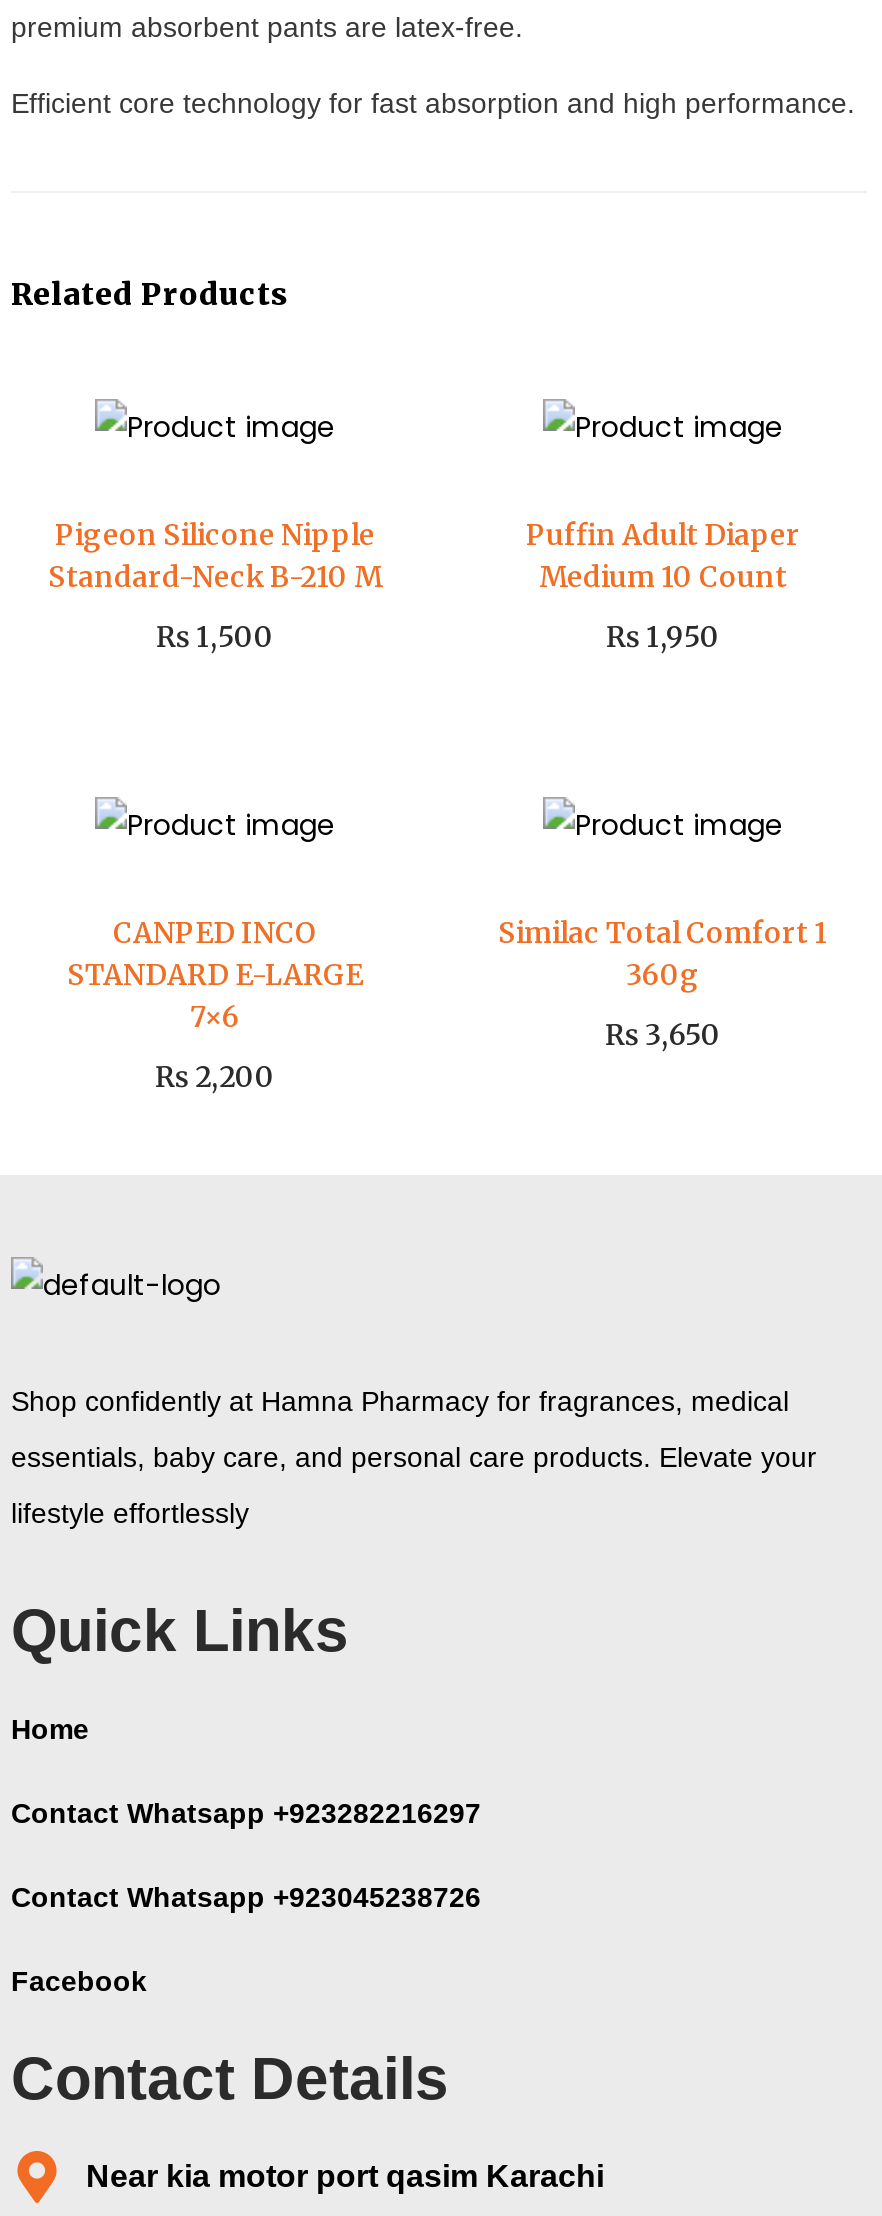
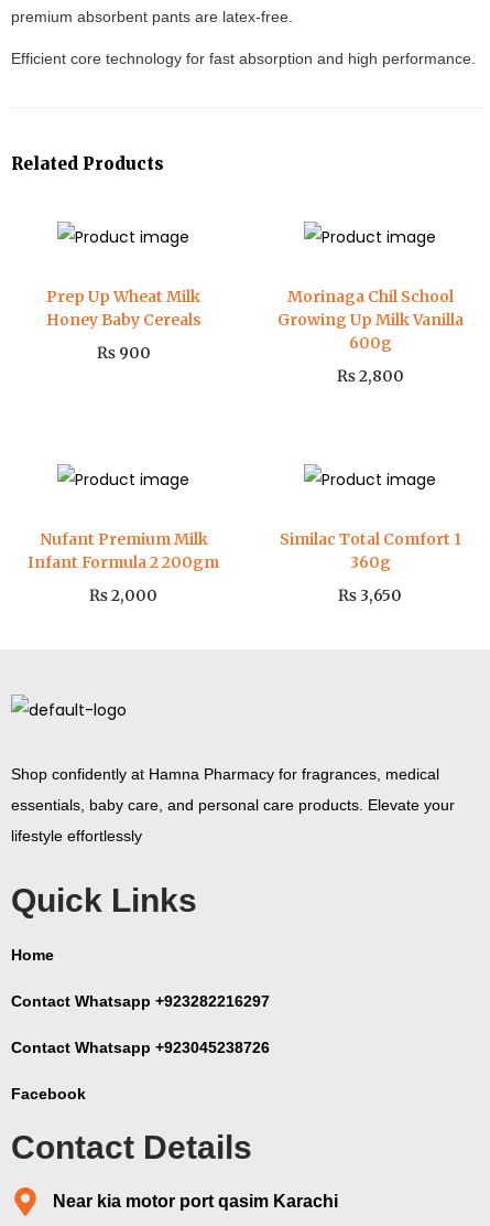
- Pigeon Silicone Nipple
- Standard-Neck B-210 M
+ Prep Up Wheat Milk
+ Honey Baby Cereals

- Puffin Adult Diaper
- Medium 10 Count
+ Morinaga Chil School
+ Growing Up Milk Vanilla
+ 600g

- ₨ 1,500
+ ₨ 900

- ₨ 1,950
+ ₨ 2,800

- CANPED INCO
- STANDARD E-LARGE
- 7×6
+ Nufant Premium Milk
+ Infant Formula 2 200gm

moved down: Similac Total Comfort 1 | 360g | ₨ 3,650

- ₨ 2,200
+ ₨ 2,000
